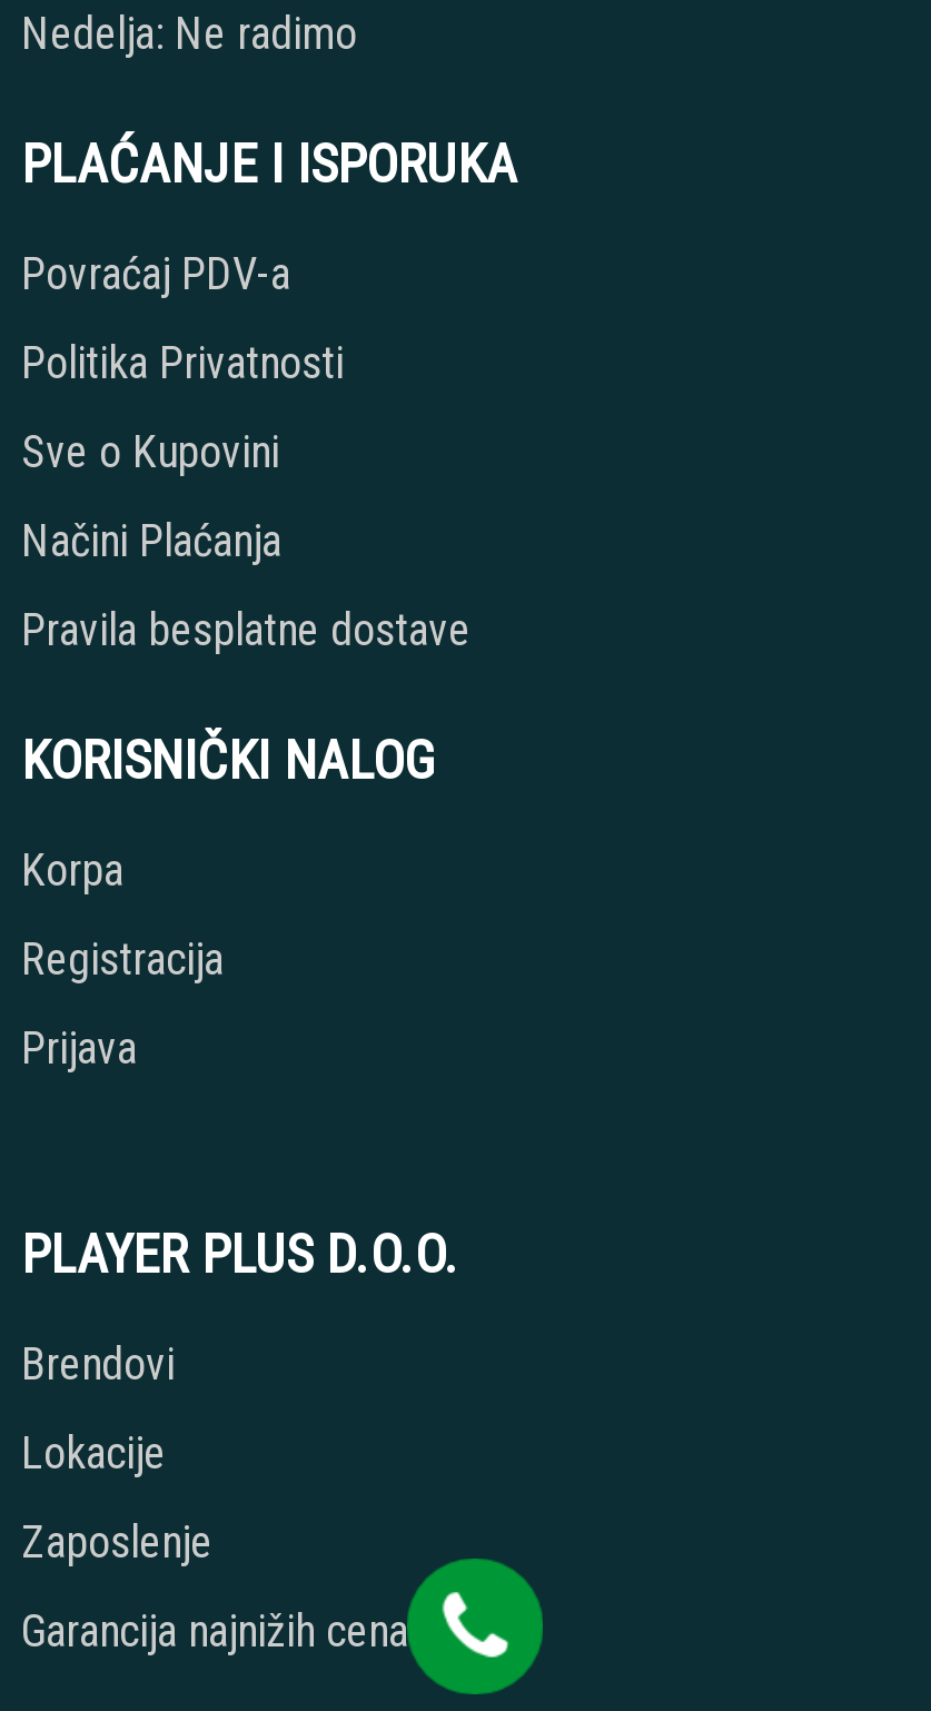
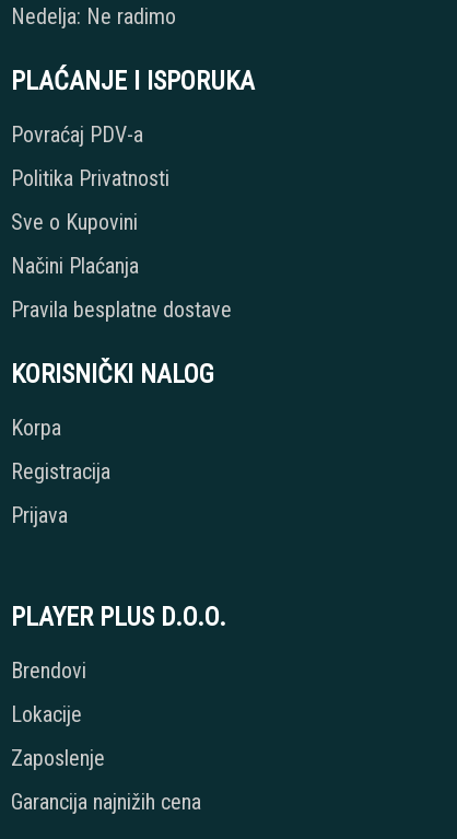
- [image]
